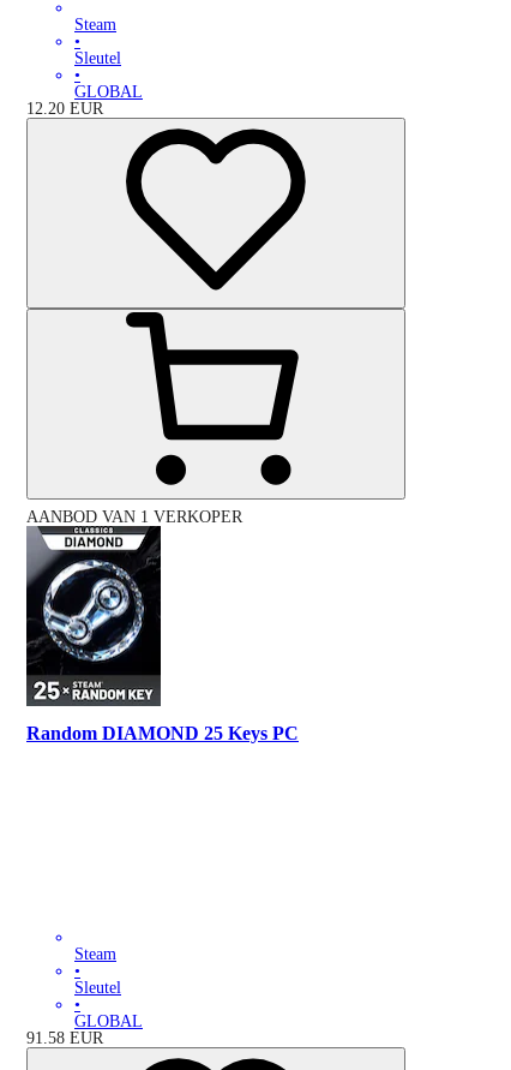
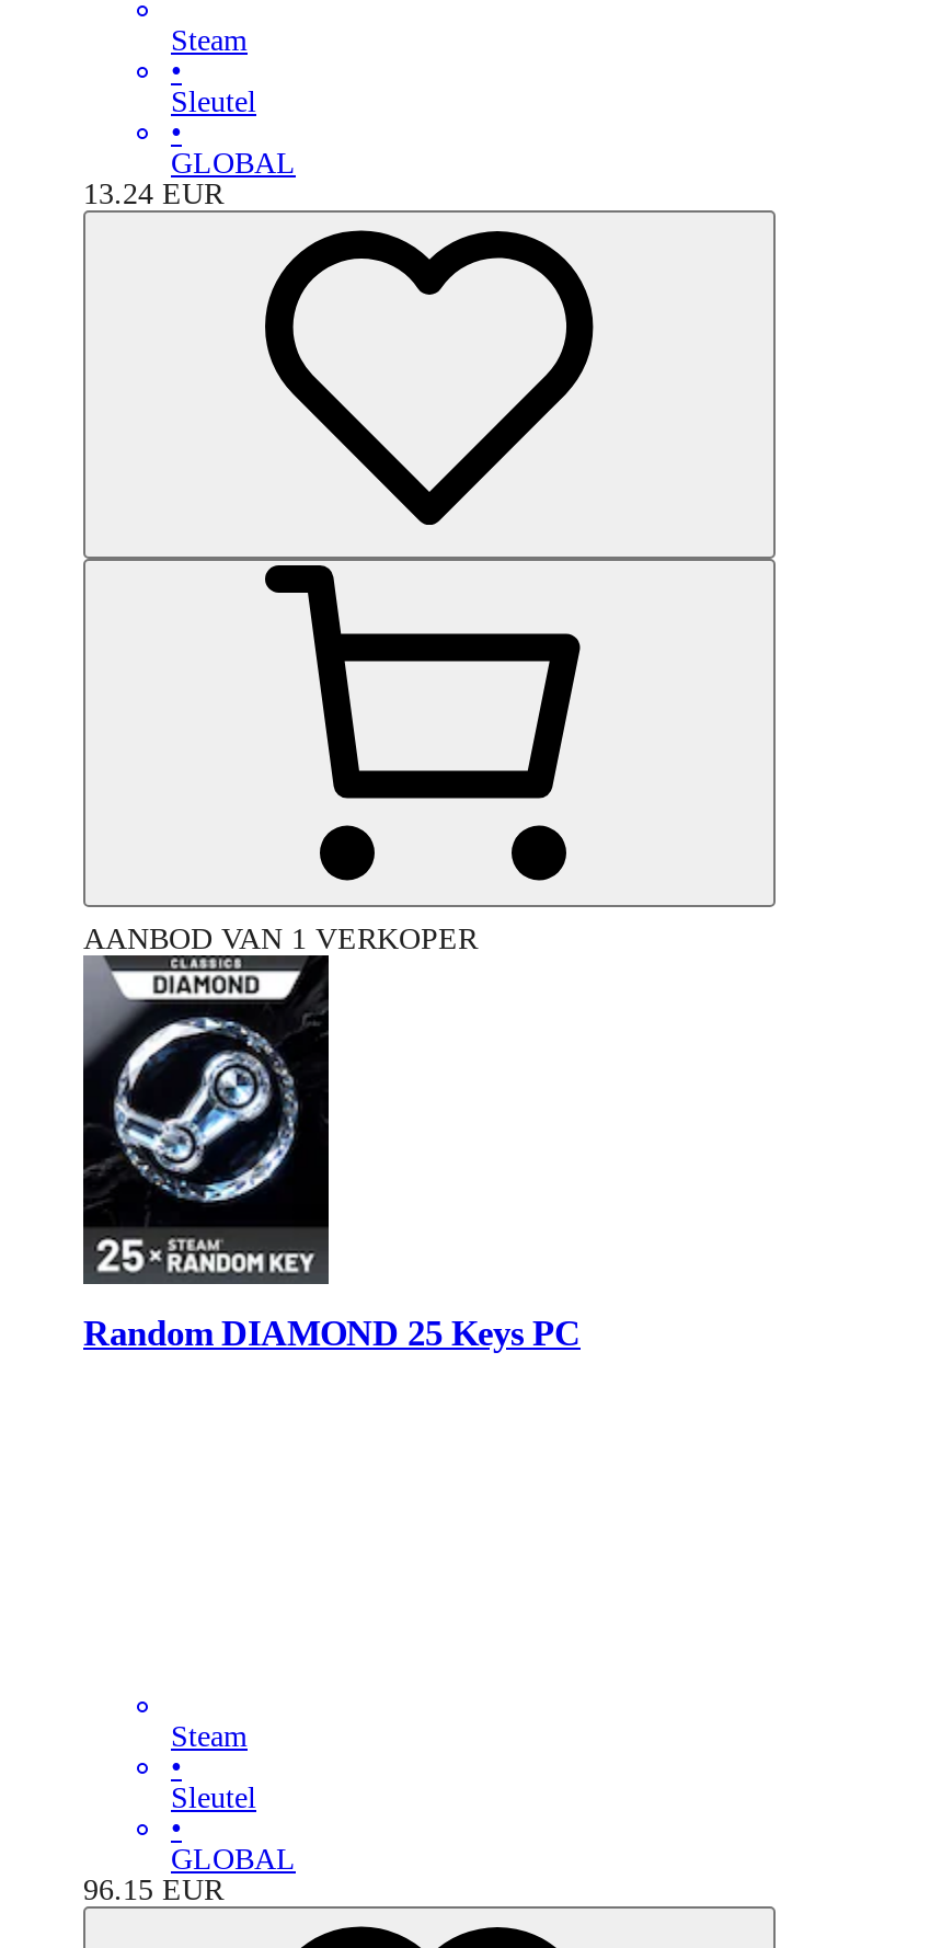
- 12.20 EUR
+ 13.24 EUR

- 91.58 EUR
+ 96.15 EUR
